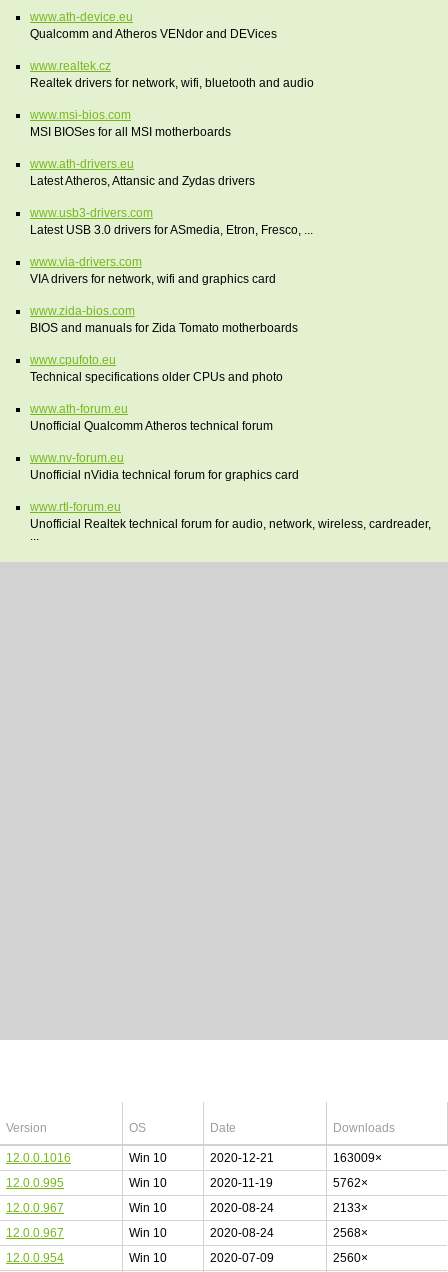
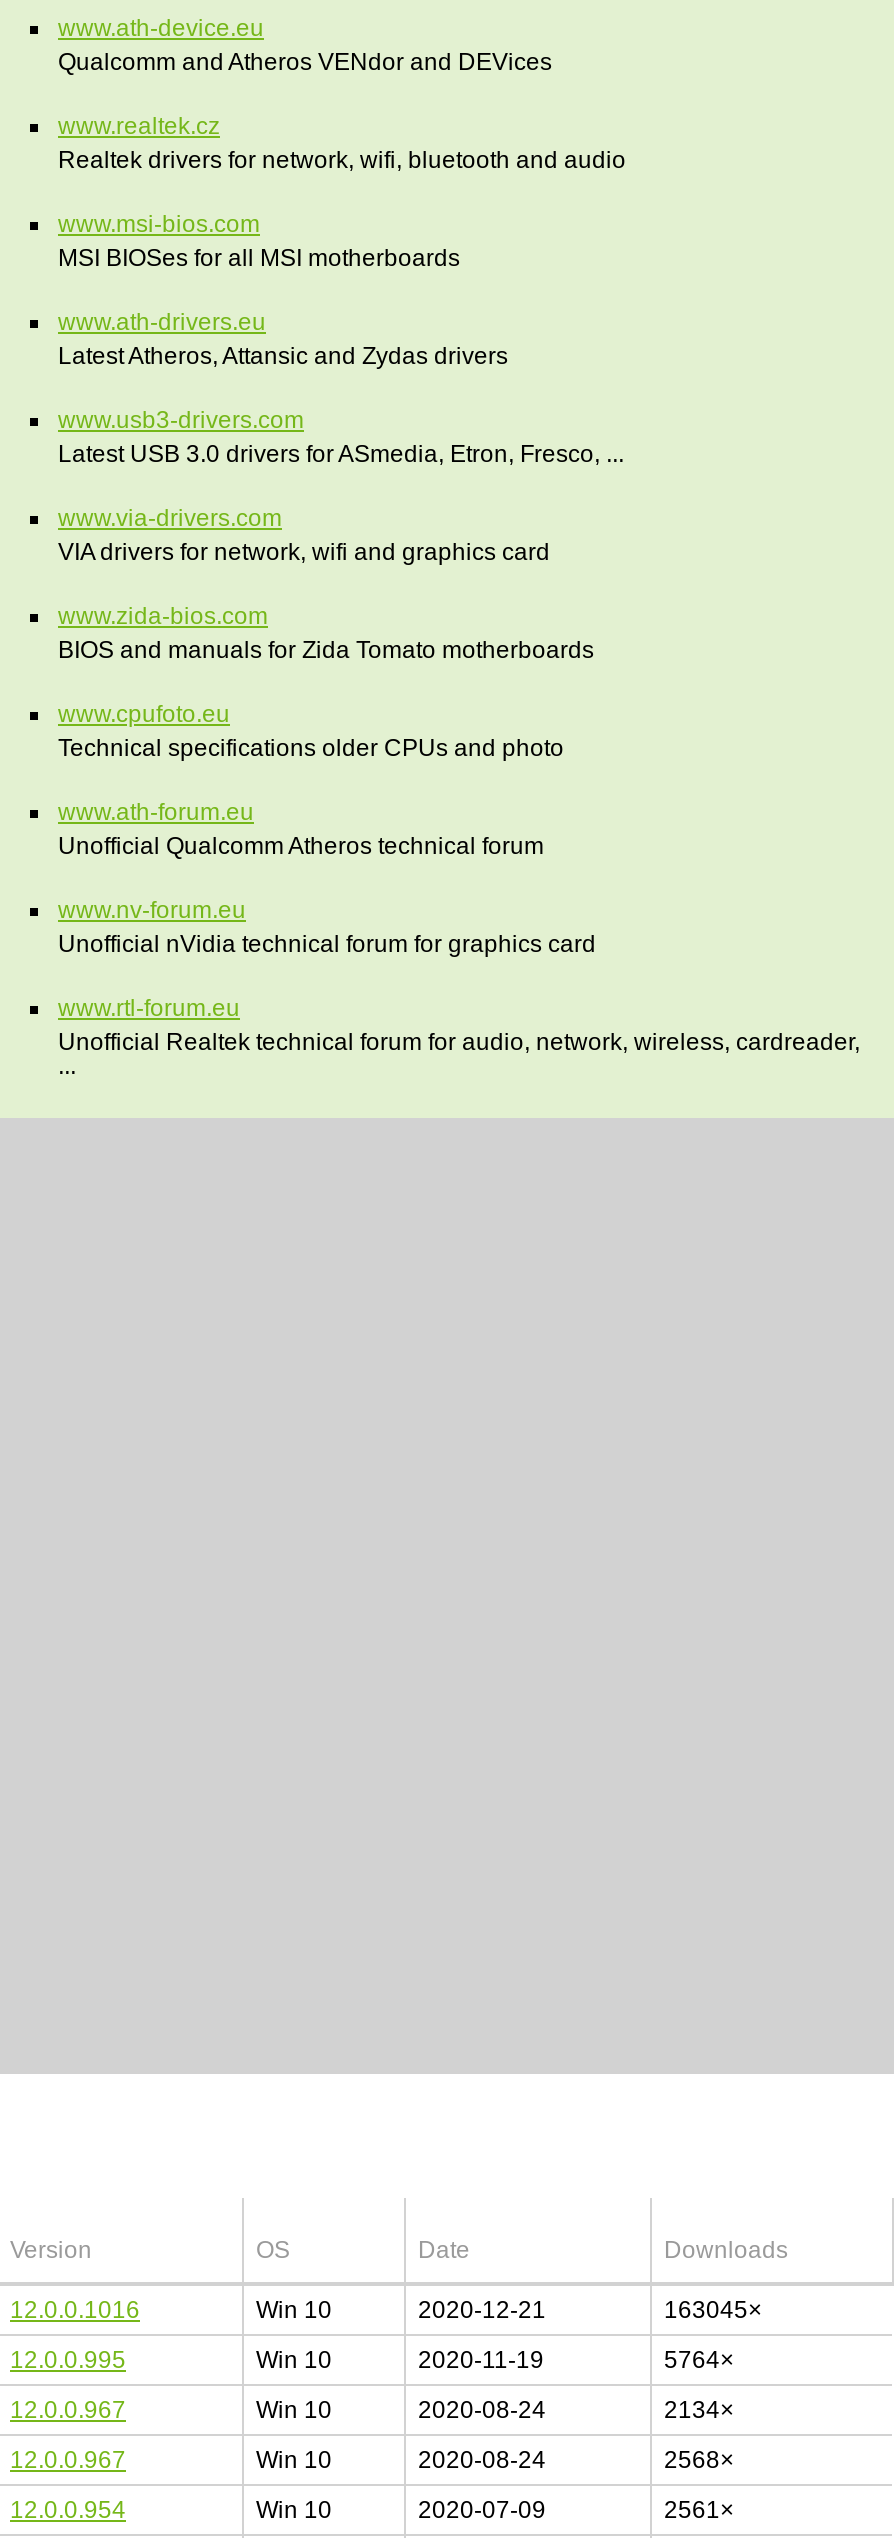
- 163009×
+ 163045×

- 5762×
+ 5764×

- 2133×
+ 2134×

- 2560×
+ 2561×
